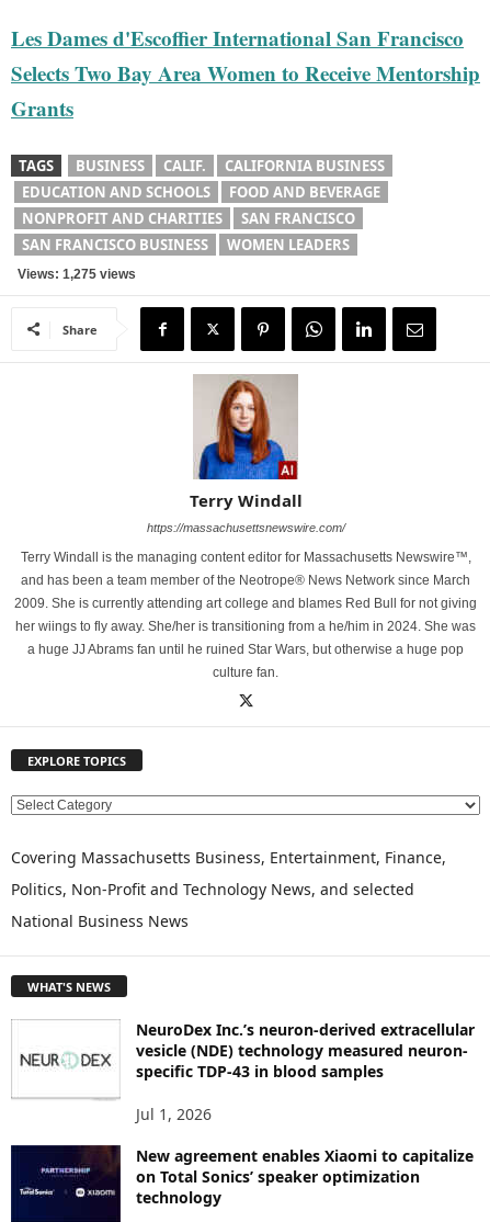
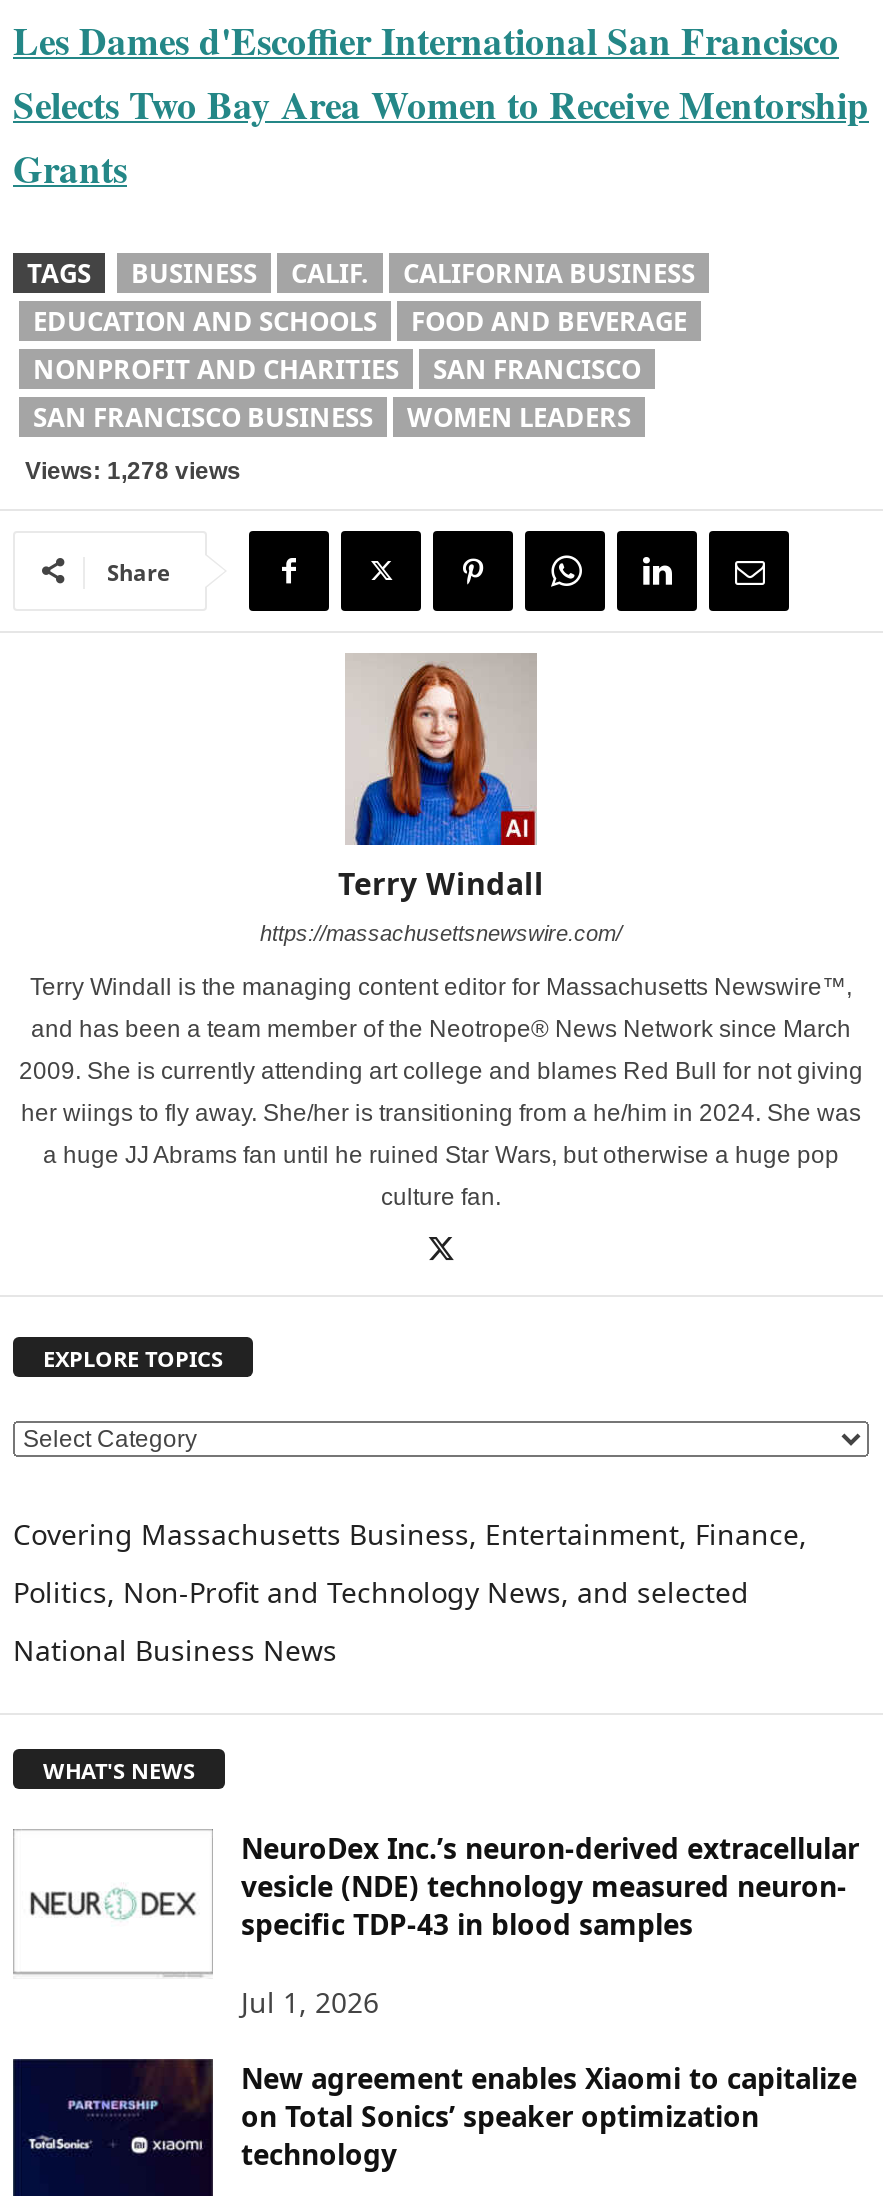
- Views: 1,275 views
+ Views: 1,278 views
